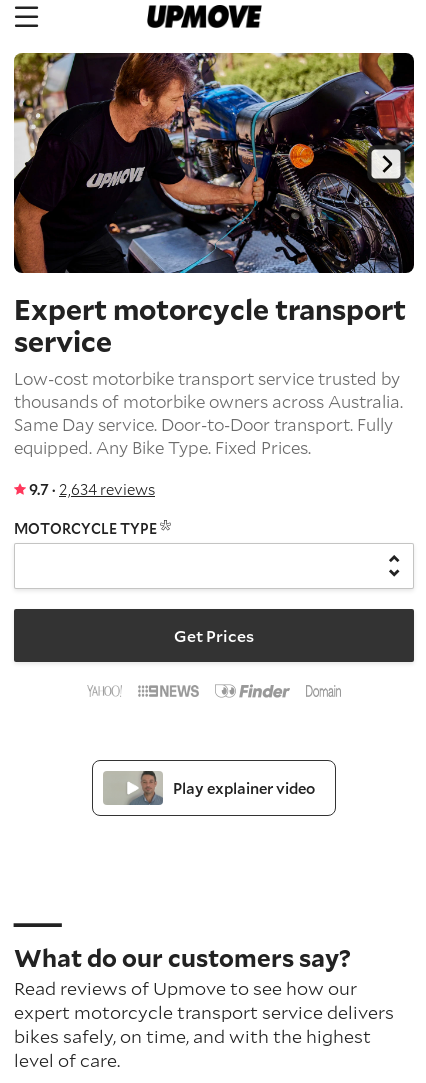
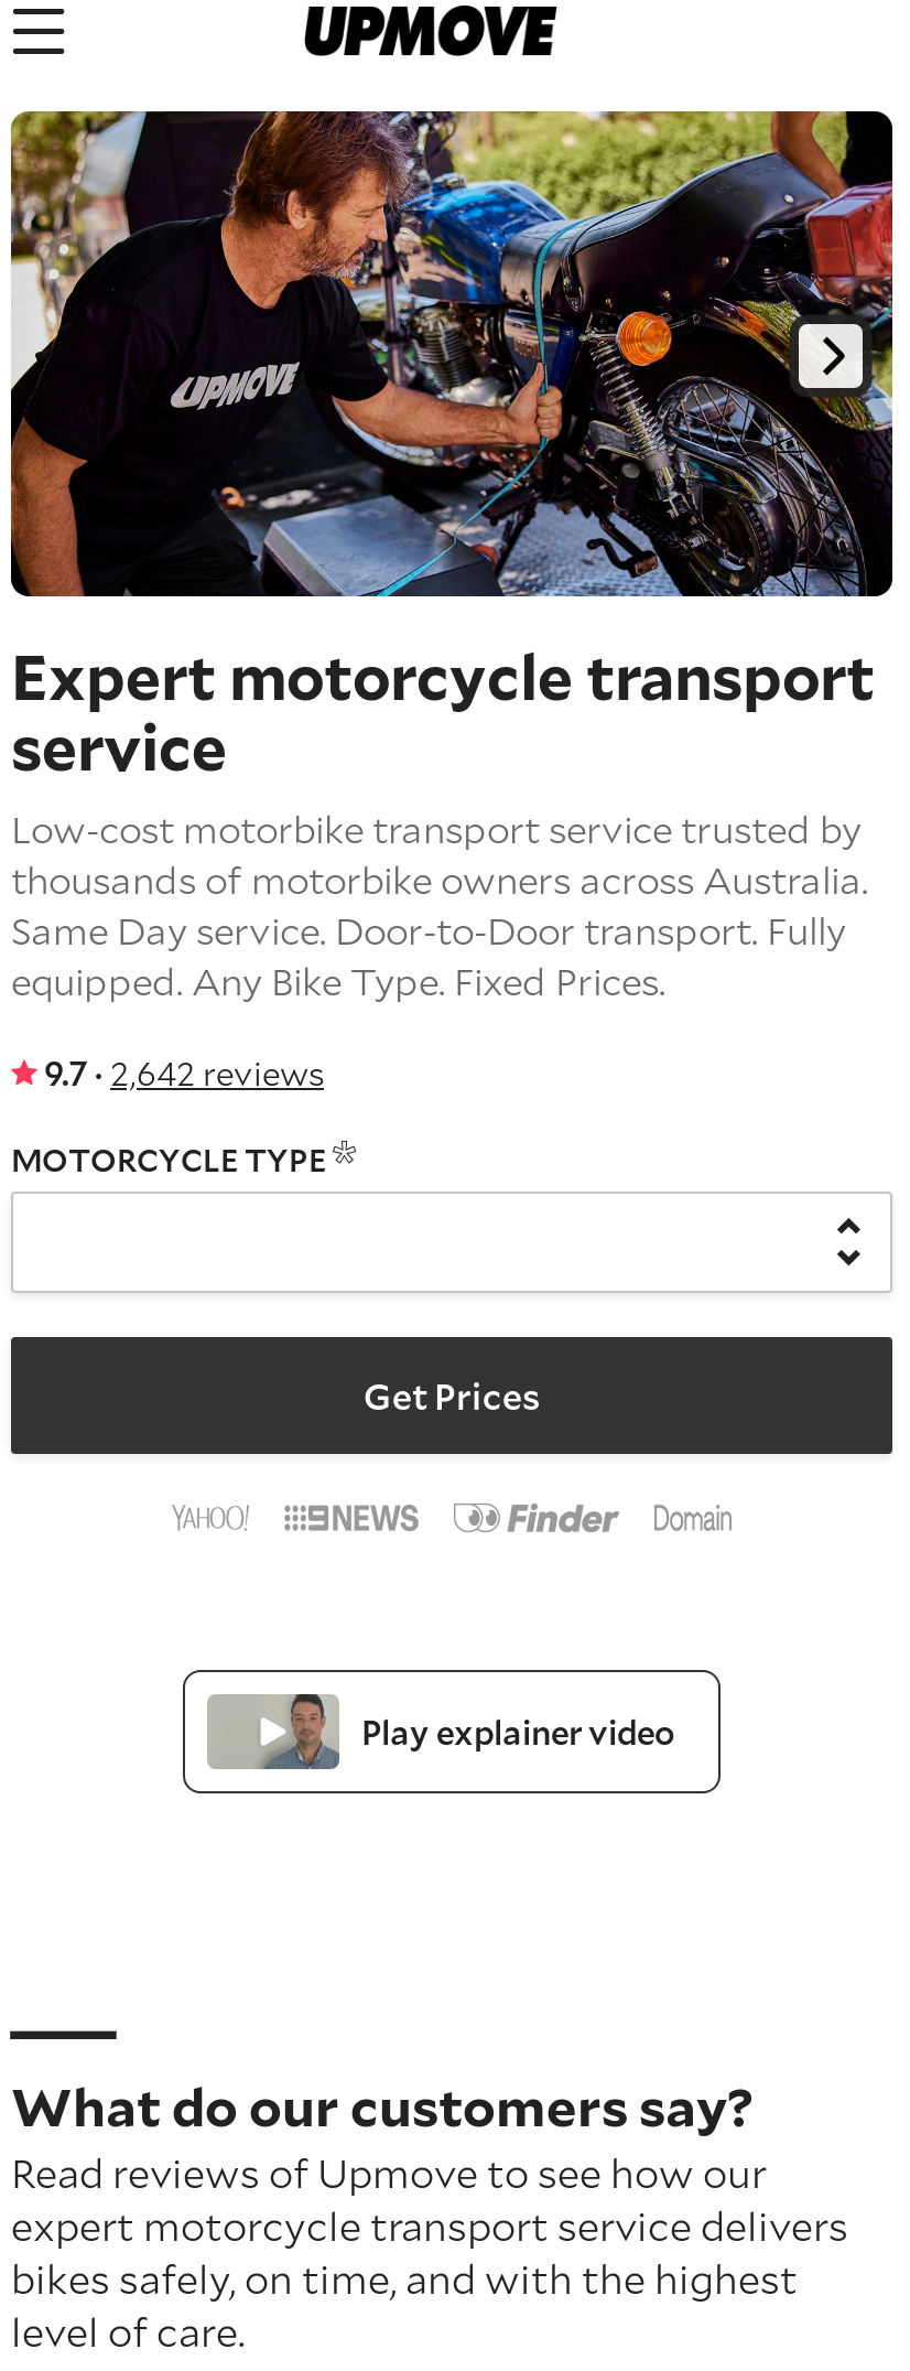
- 9.7 · 2,634 reviews
+ 9.7 · 2,642 reviews
